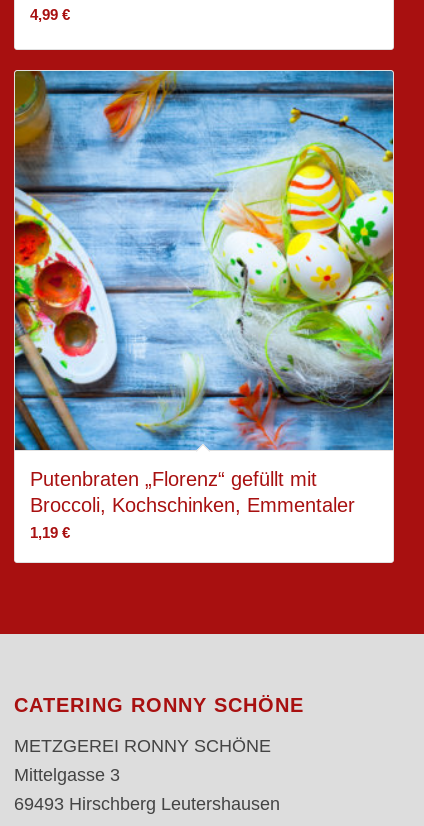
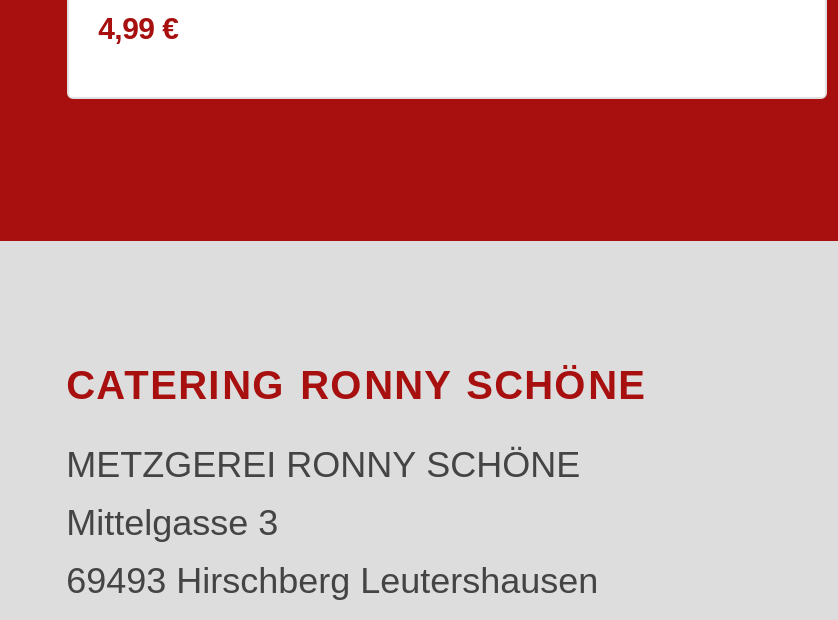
- [image]
- Putenbraten „Florenz“ gefüllt mit
- Broccoli, Kochschinken, Emmentaler
- 1,19 €
